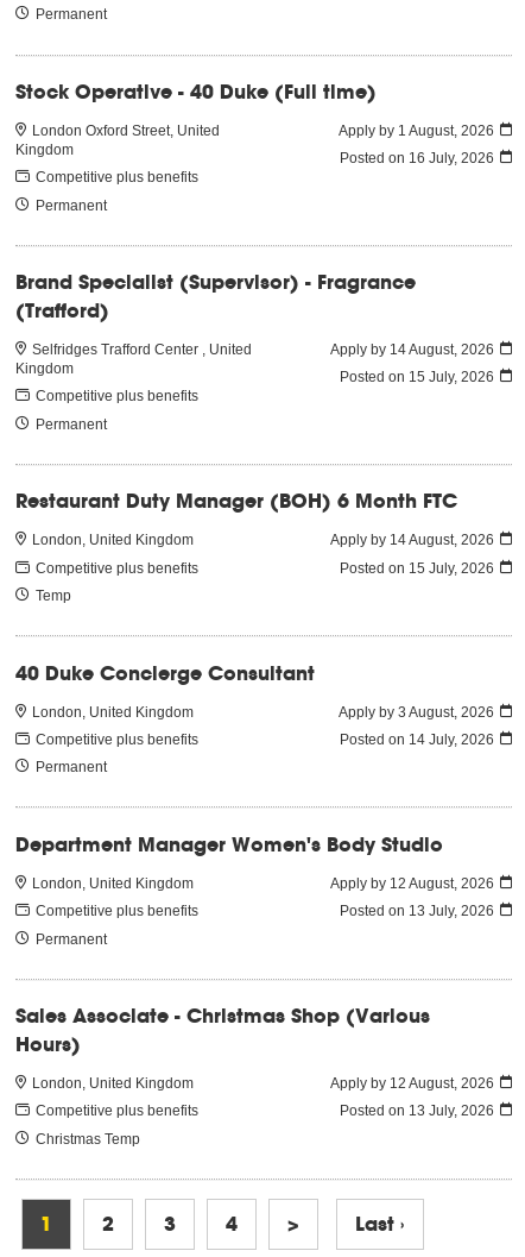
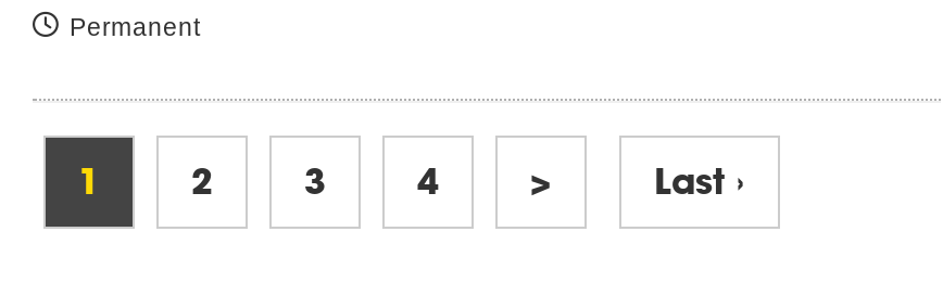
- Stock Operative - 40 Duke (Full time)
- London Oxford Street, United
- Kingdom
- Competitive plus benefits
- Permanent

- Apply by 1 August, 2026
- Posted on 16 July, 2026

- Brand Specialist (Supervisor) - Fragrance
- (Trafford)
- Selfridges Trafford Center , United
- Kingdom
- Competitive plus benefits
- Permanent

- Apply by 14 August, 2026
- Posted on 15 July, 2026

- Restaurant Duty Manager (BOH) 6 Month FTC
- London, United Kingdom
- Competitive plus benefits
- Temp

- Apply by 14 August, 2026
- Posted on 15 July, 2026

- 40 Duke Concierge Consultant
- London, United Kingdom
- Competitive plus benefits
- Permanent

- Apply by 3 August, 2026
- Posted on 14 July, 2026

- Department Manager Women's Body Studio
- London, United Kingdom
- Competitive plus benefits
- Permanent

- Apply by 12 August, 2026
- Posted on 13 July, 2026

- Sales Associate - Christmas Shop (Various
- Hours)
- London, United Kingdom
- Competitive plus benefits
- Christmas Temp

- Apply by 12 August, 2026
- Posted on 13 July, 2026
